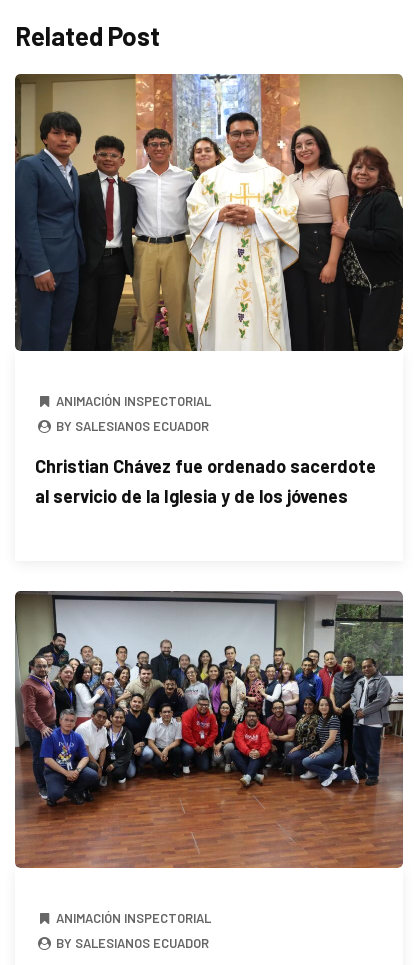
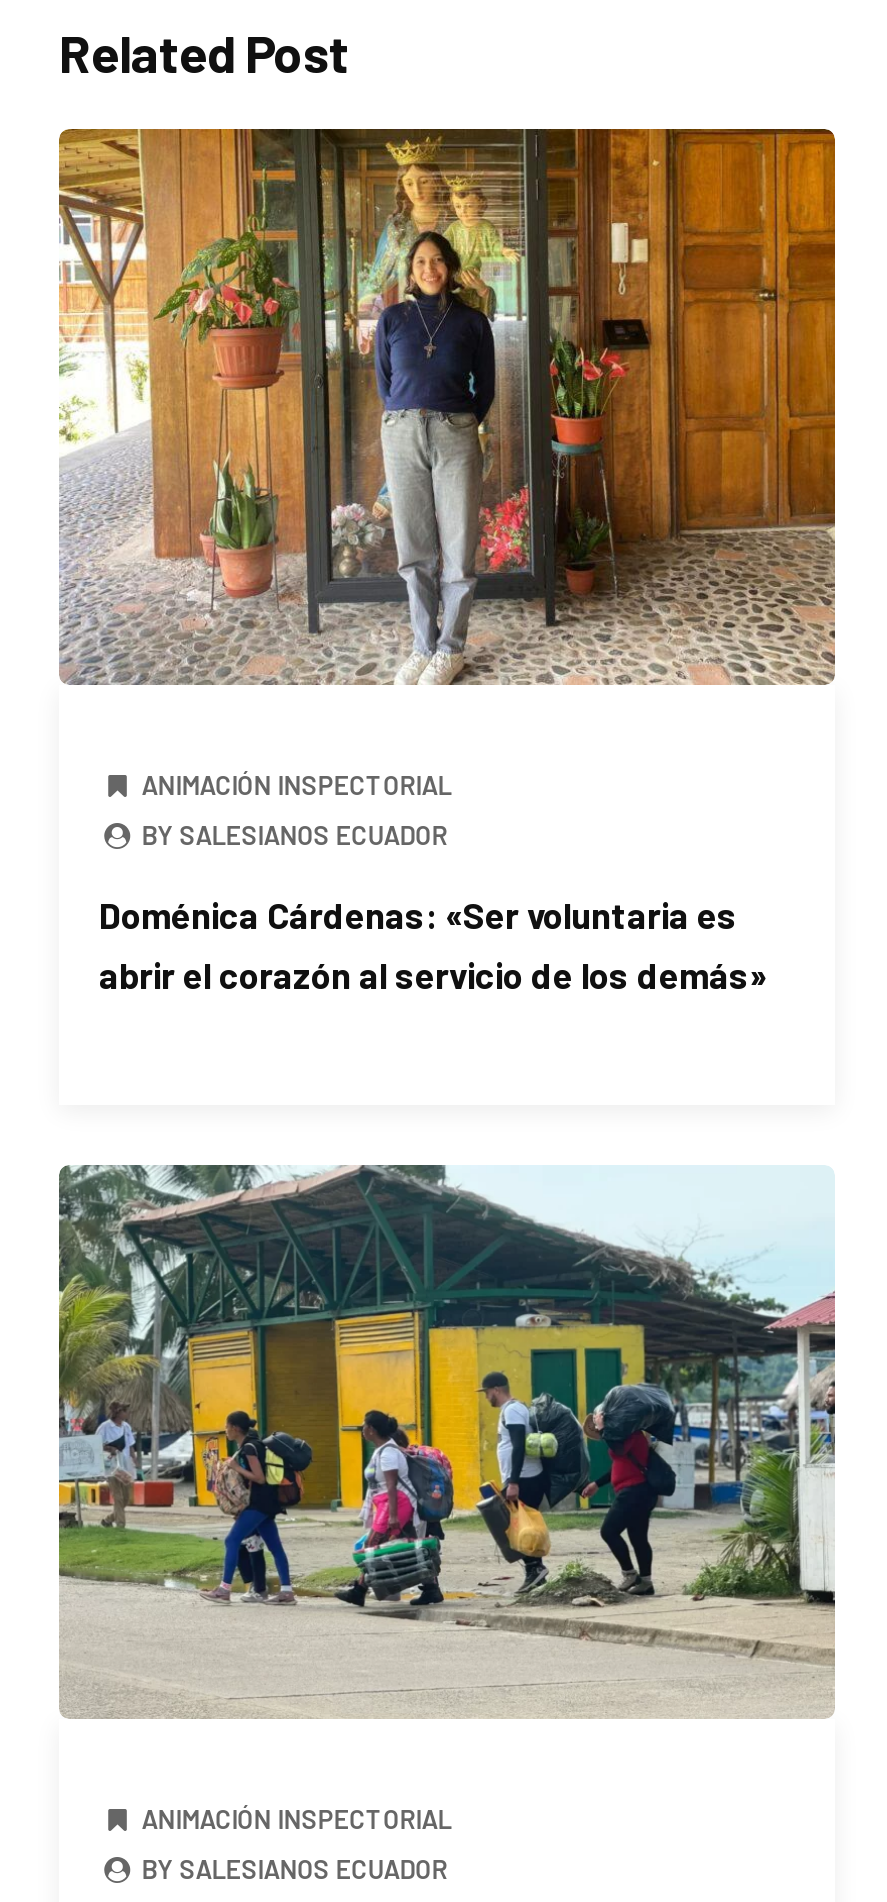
- [image]
+ [image]

- Christian Chávez fue ordenado sacerdote
- al servicio de la Iglesia y de los jóvenes
+ Doménica Cárdenas: «Ser voluntaria es
+ abrir el corazón al servicio de los demás»

- [image]
+ [image]
